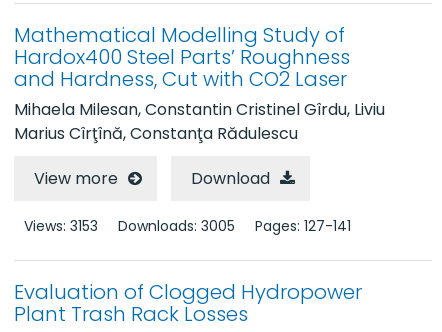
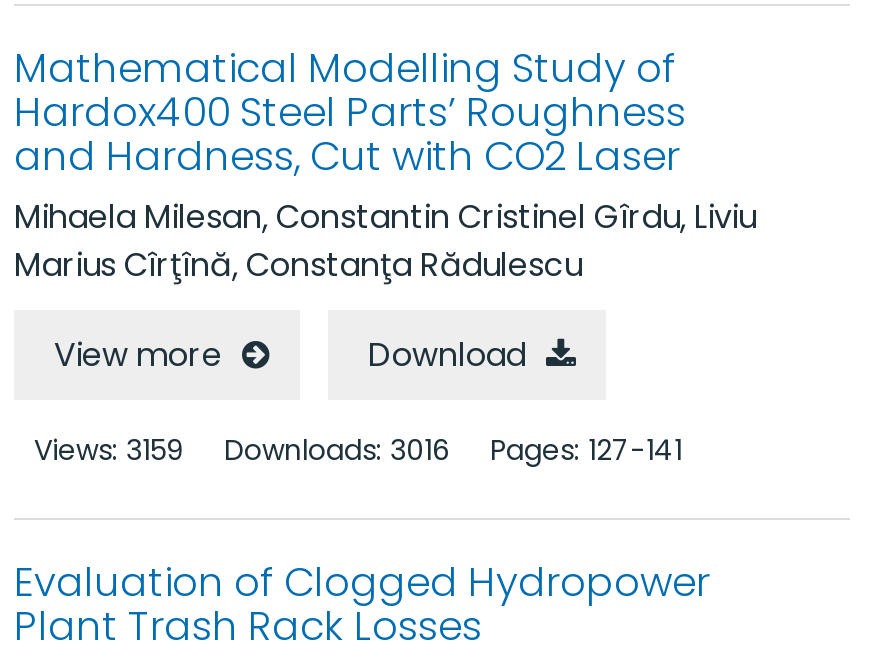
- Views: 3153
+ Views: 3159

- Downloads: 3005
+ Downloads: 3016
